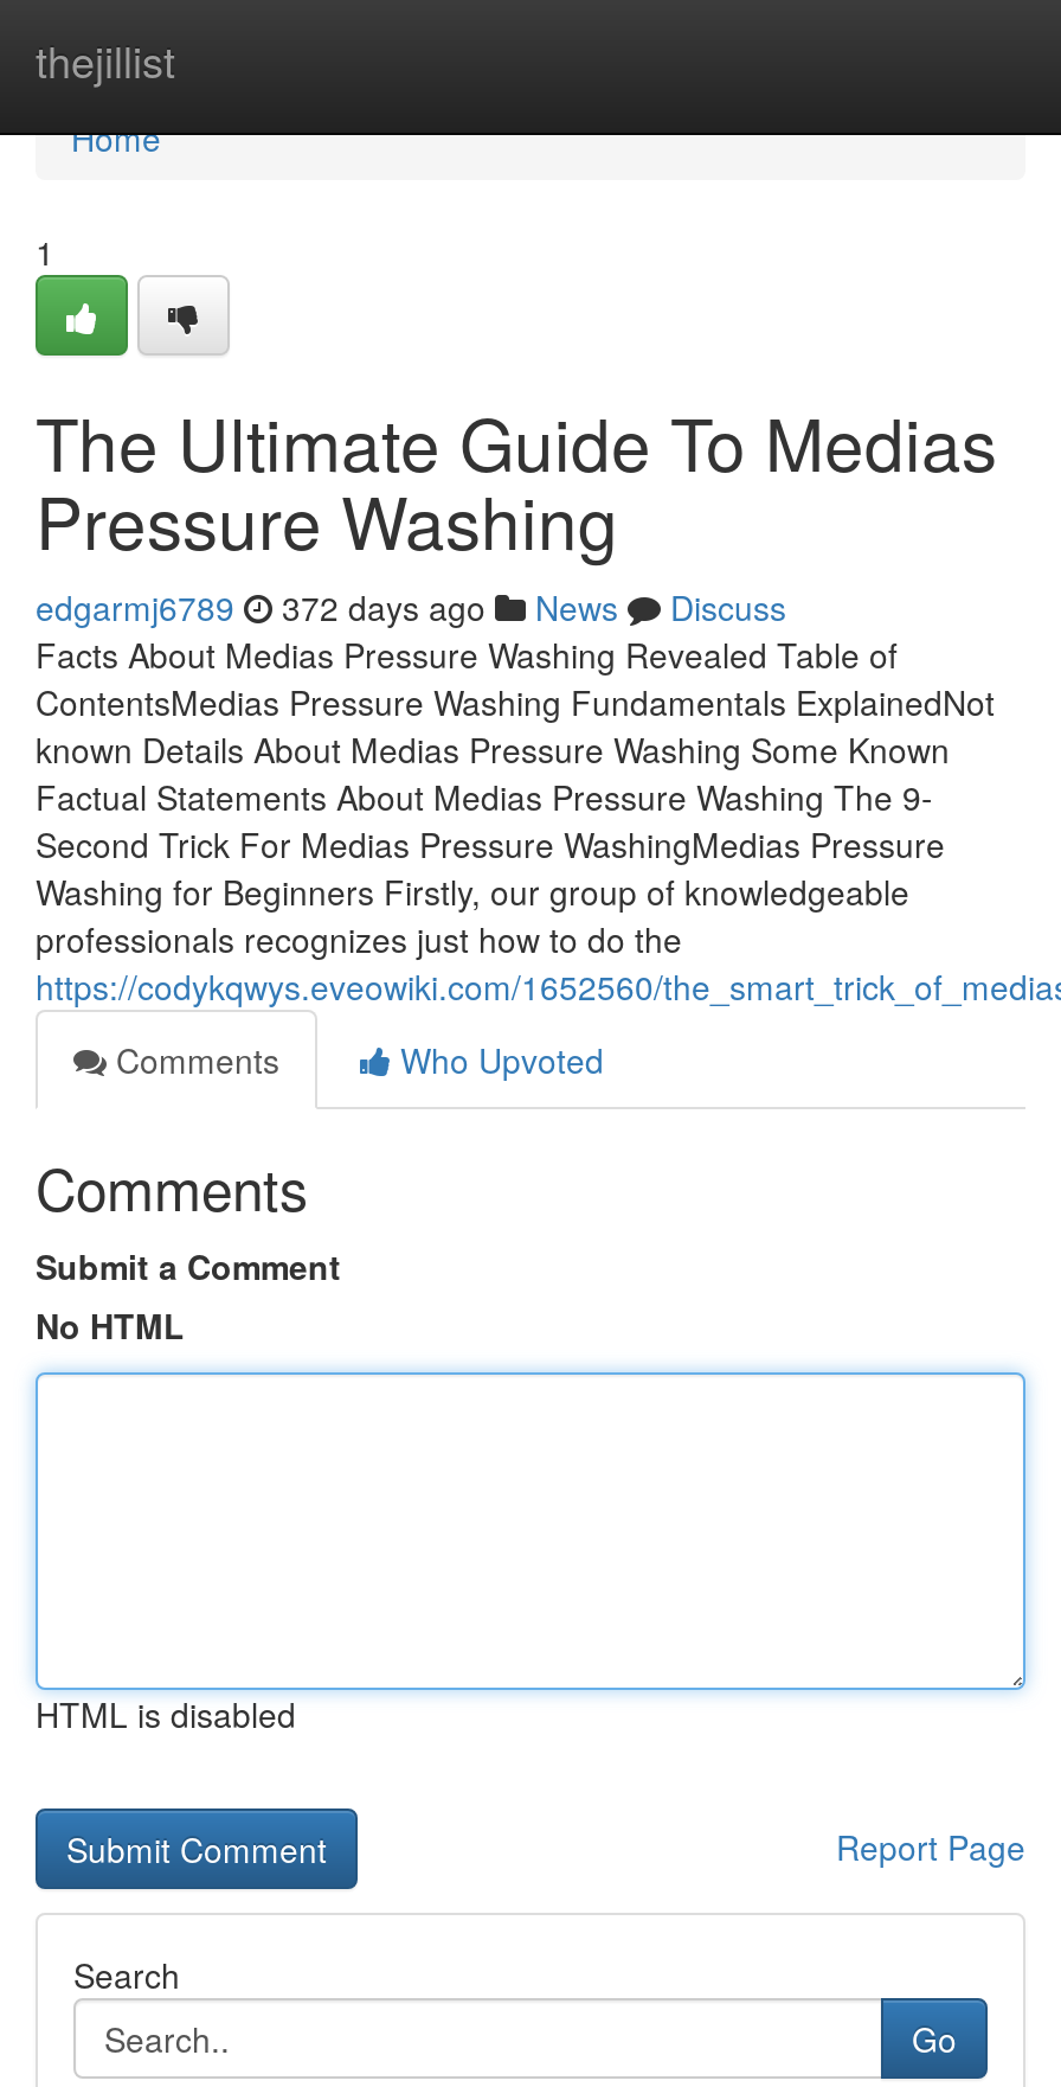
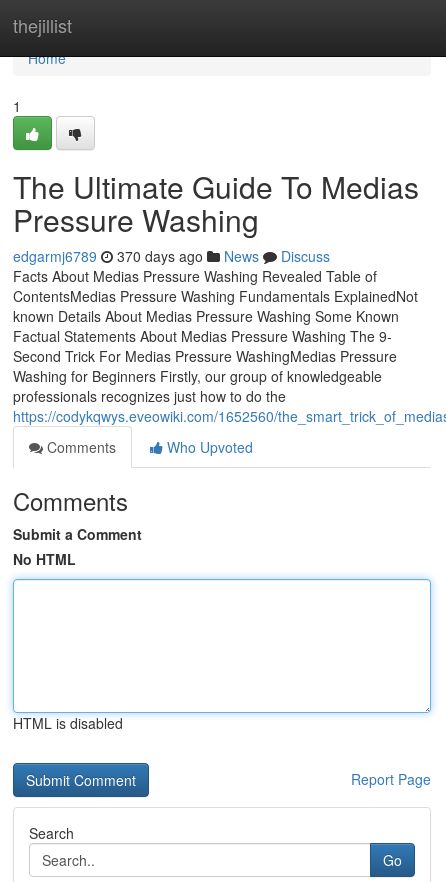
- edgarmj6789 372 days ago News Discuss
+ edgarmj6789 370 days ago News Discuss
